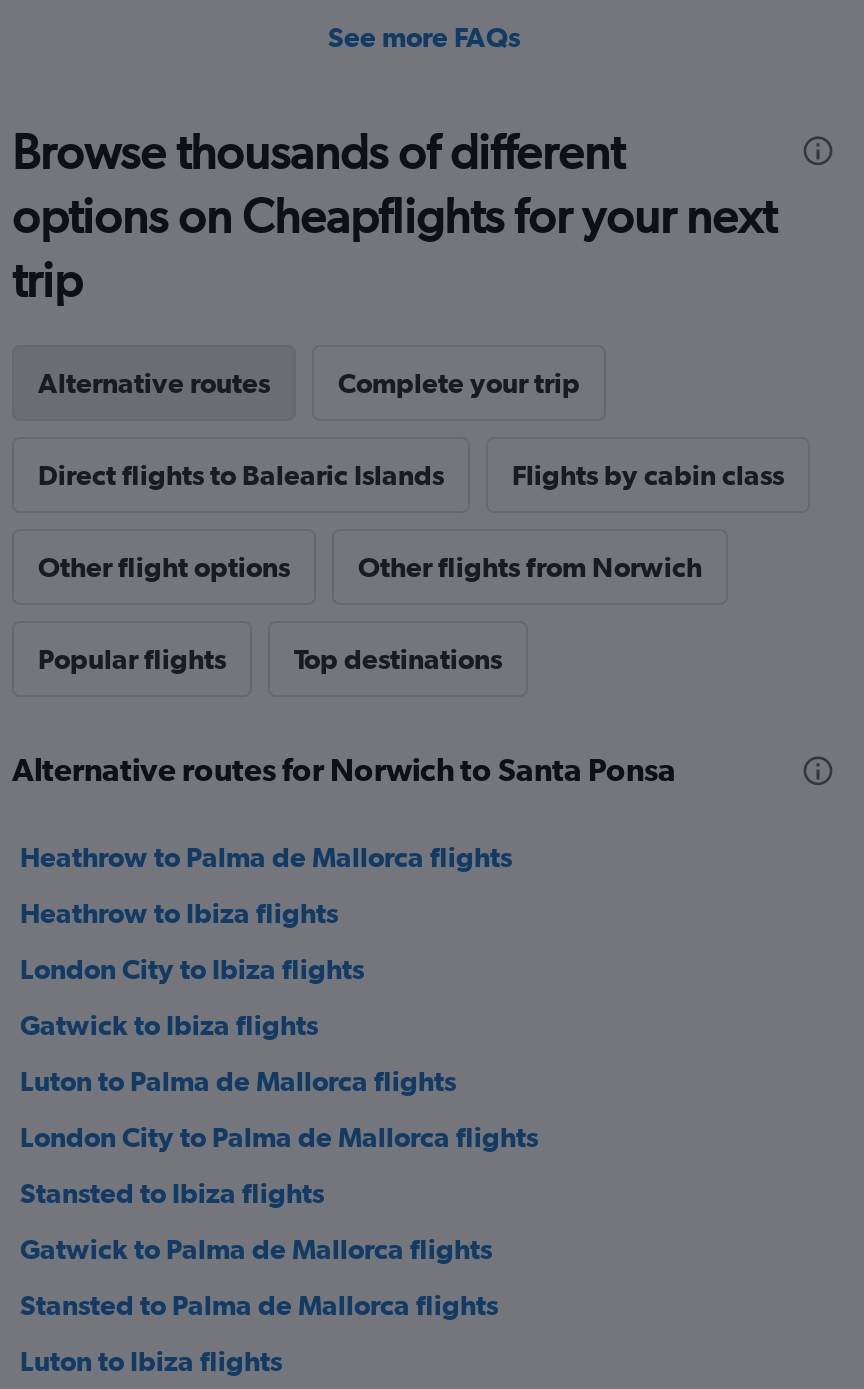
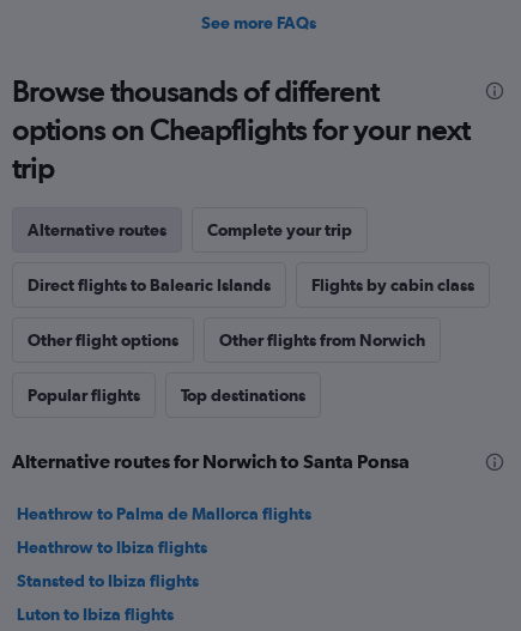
- London City to Ibiza flights
- Gatwick to Ibiza flights
- Luton to Palma de Mallorca flights
- London City to Palma de Mallorca flights

- Gatwick to Palma de Mallorca flights
- Stansted to Palma de Mallorca flights
